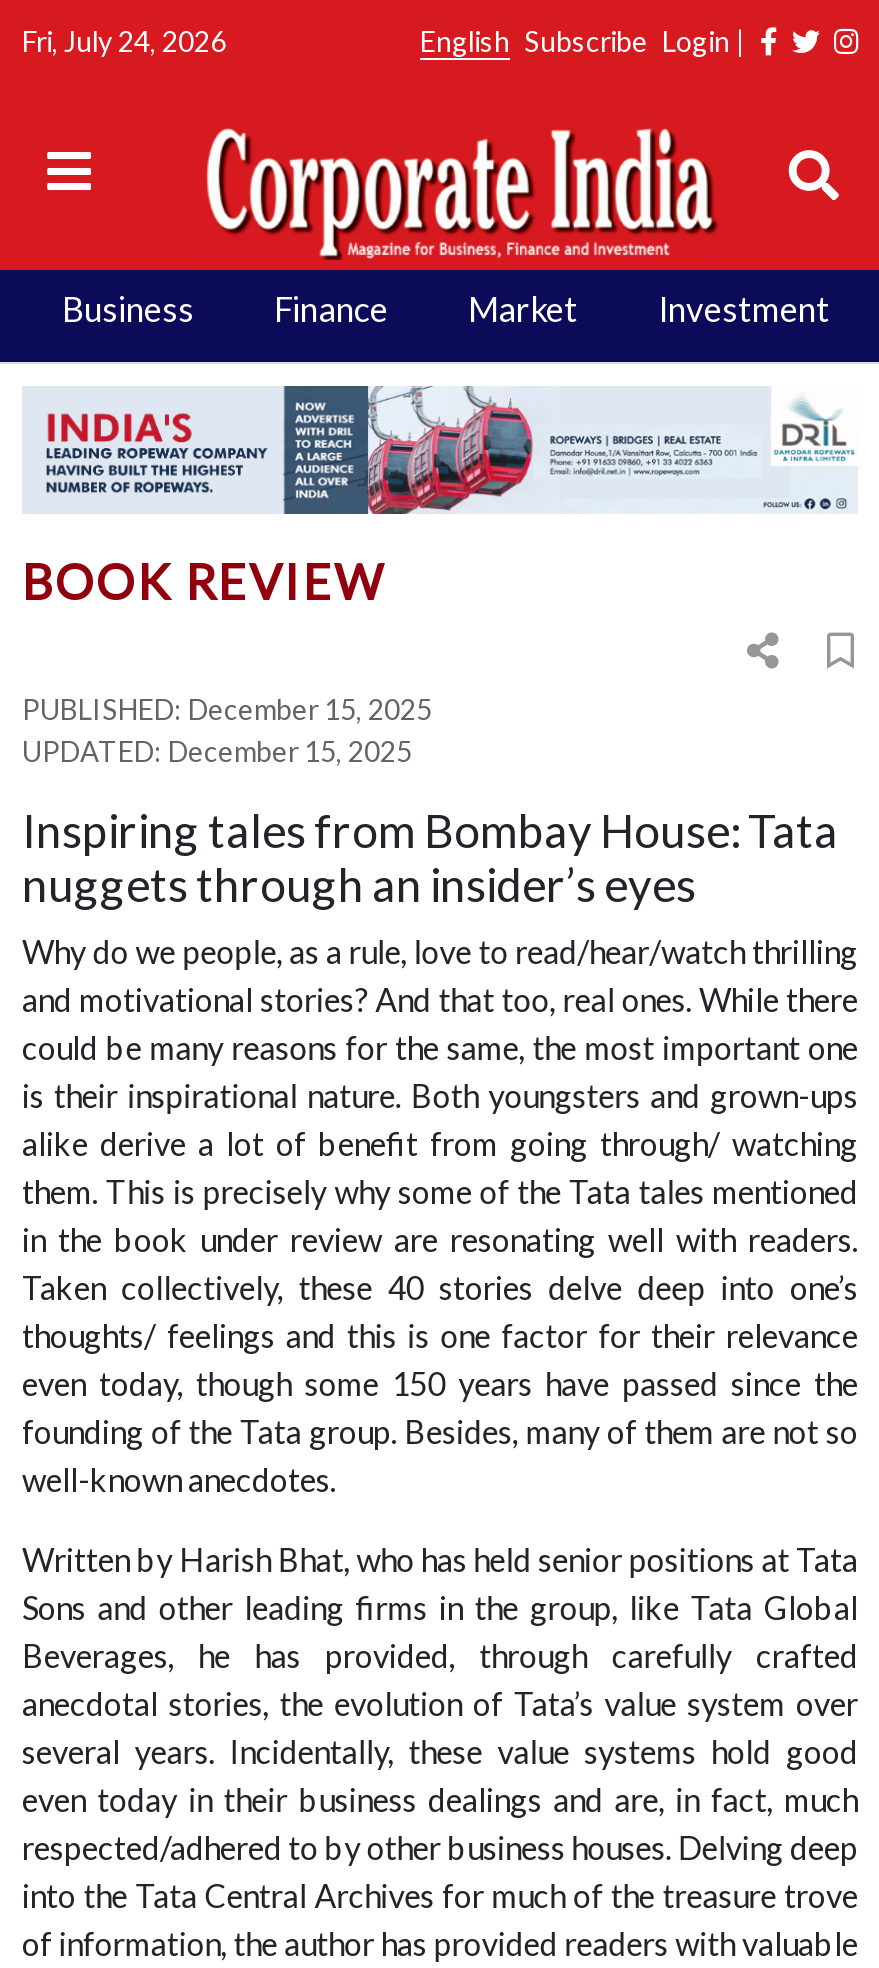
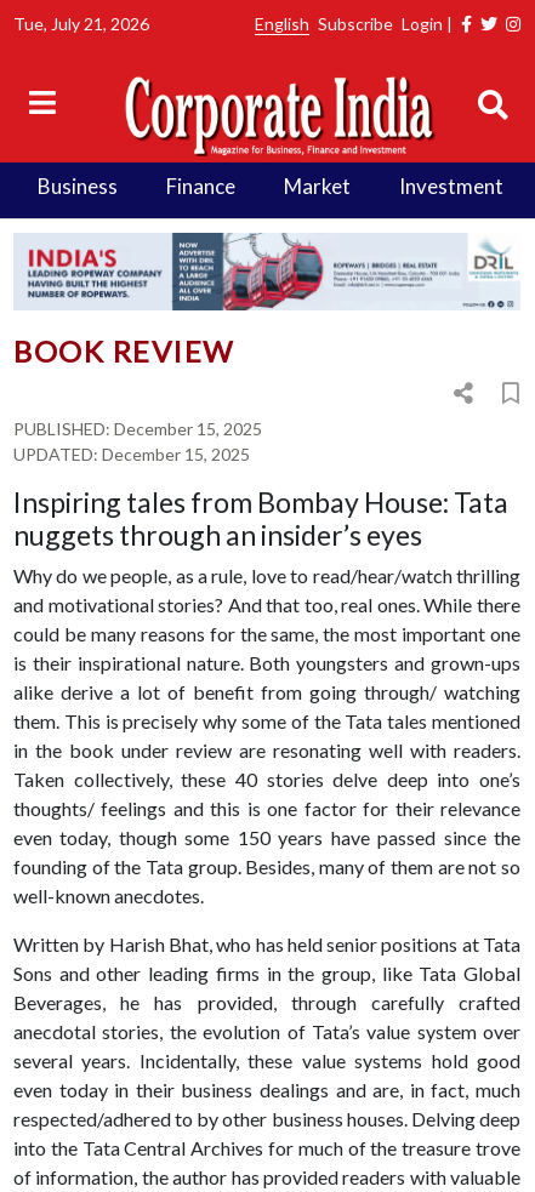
- Fri, July 24, 2026
+ Tue, July 21, 2026
